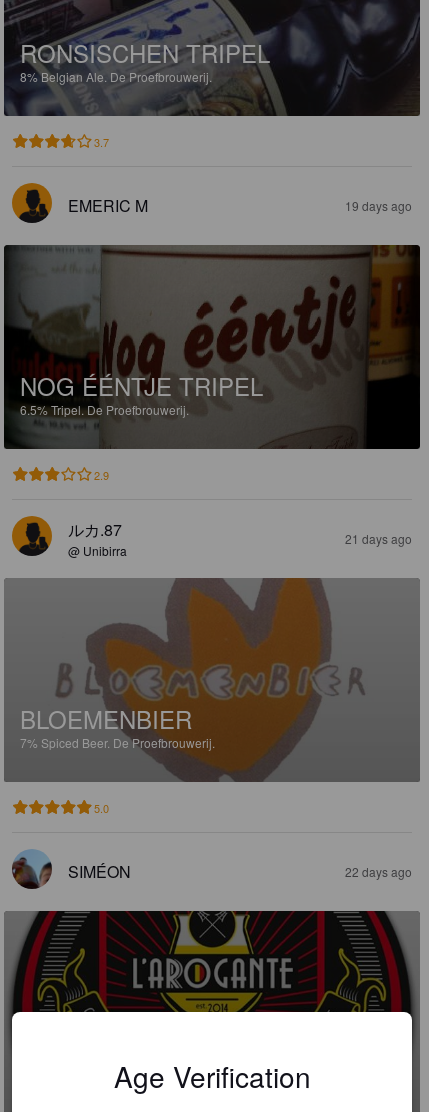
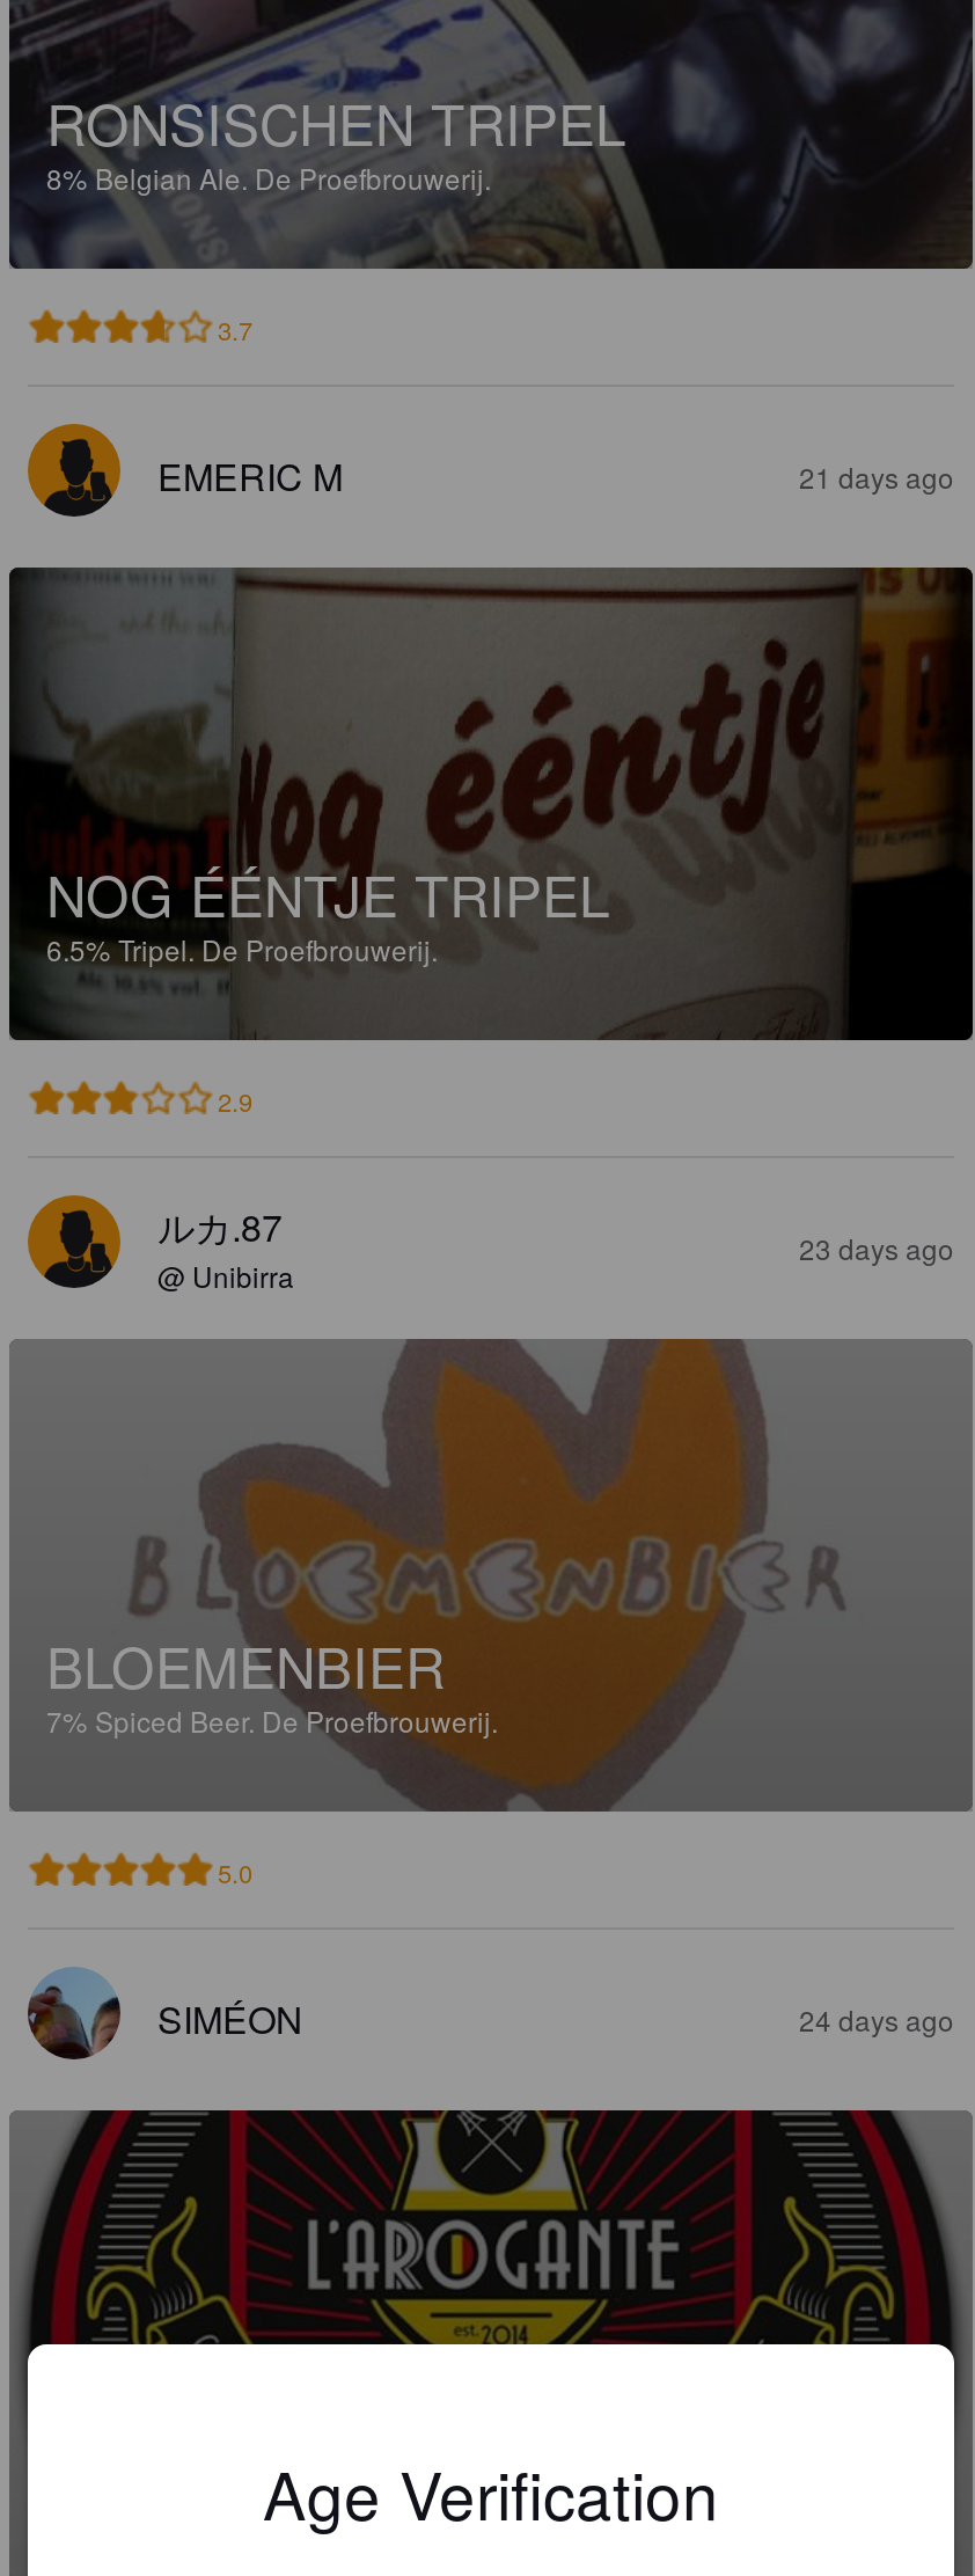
- 19 days ago
+ 21 days ago

- 21 days ago
+ 23 days ago

- 22 days ago
+ 24 days ago
